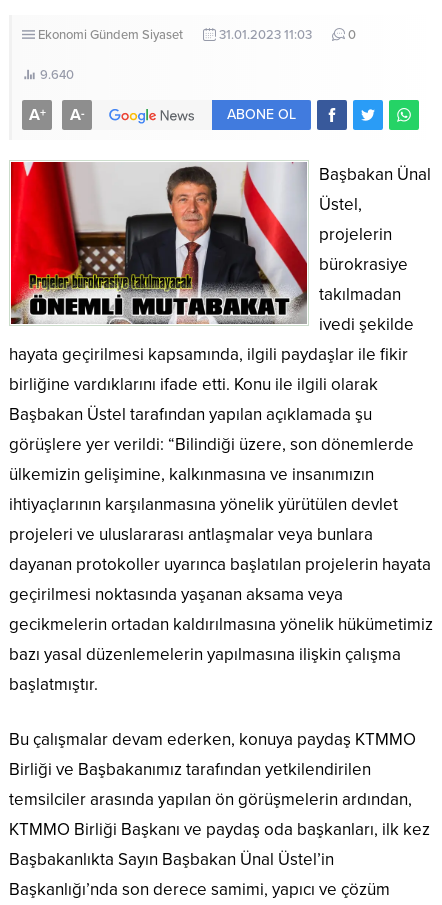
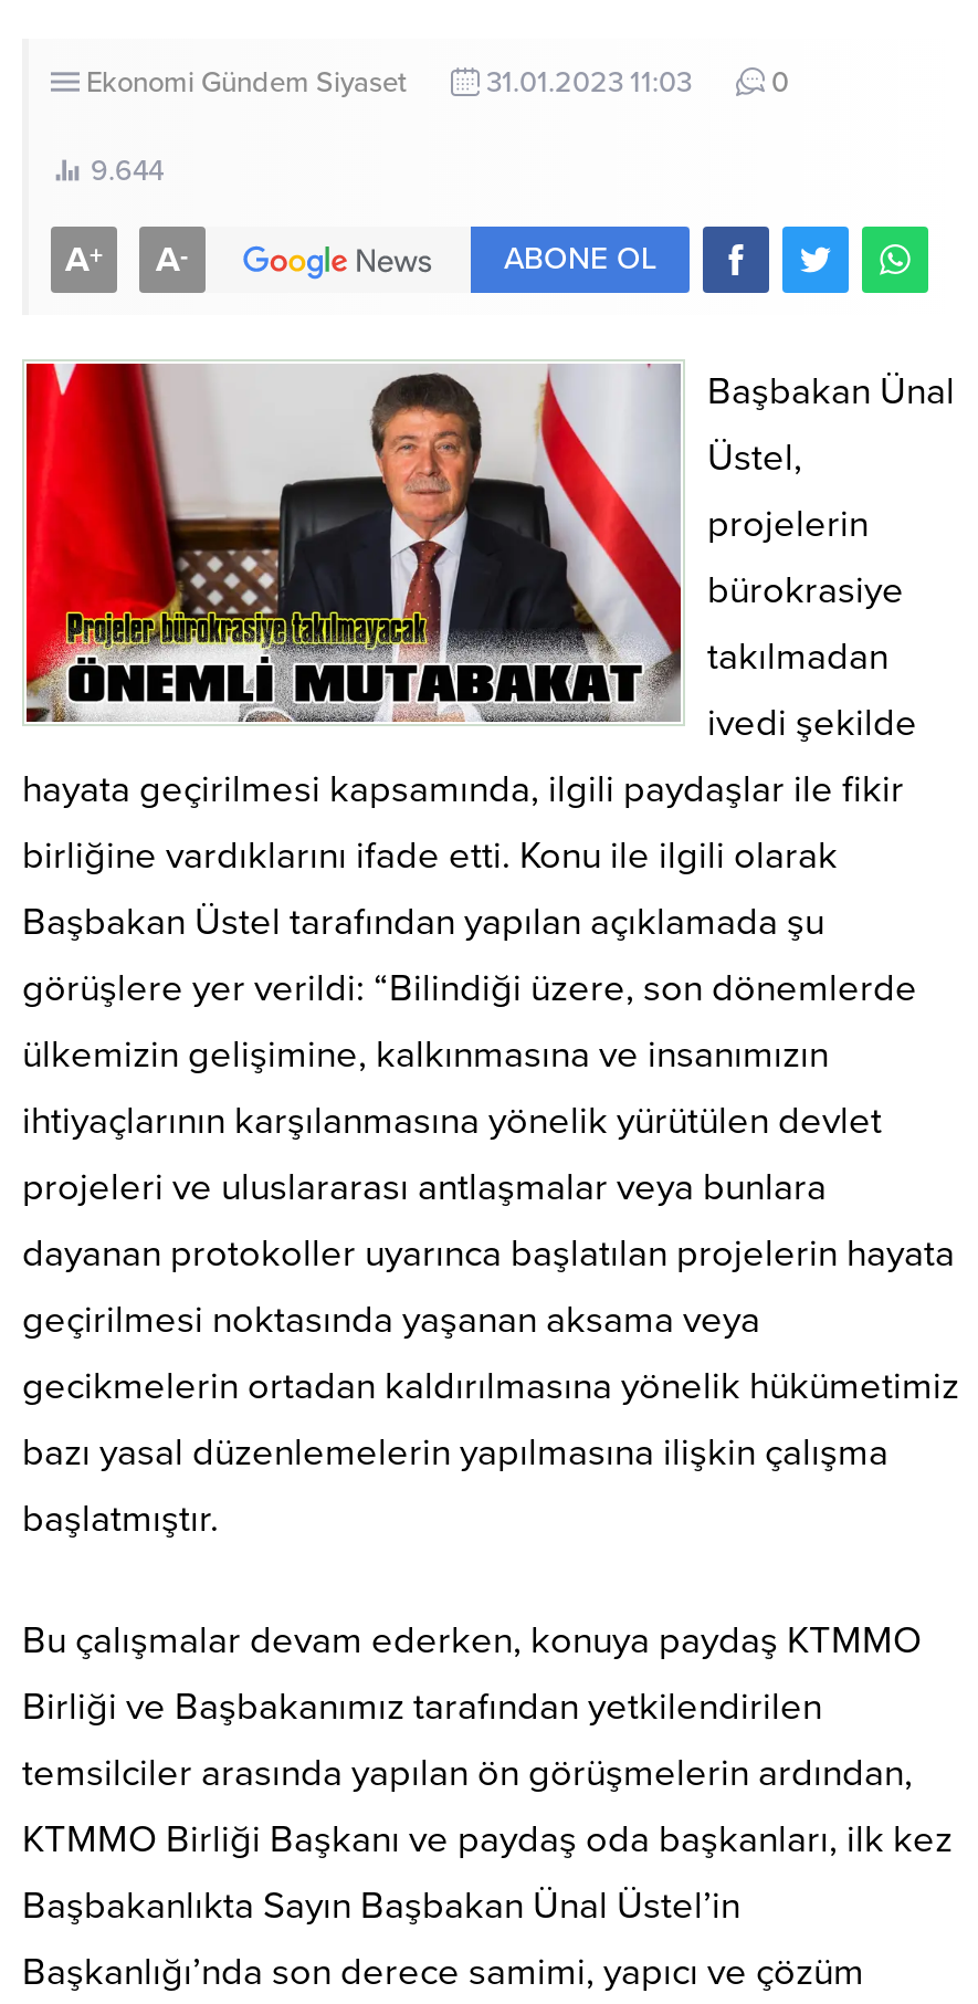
- 9.640
+ 9.644
